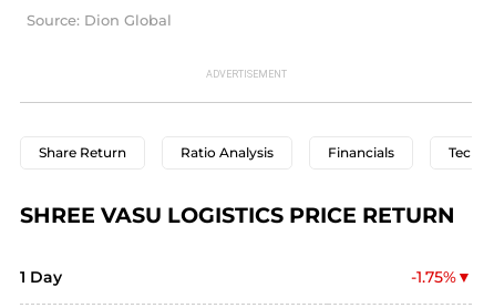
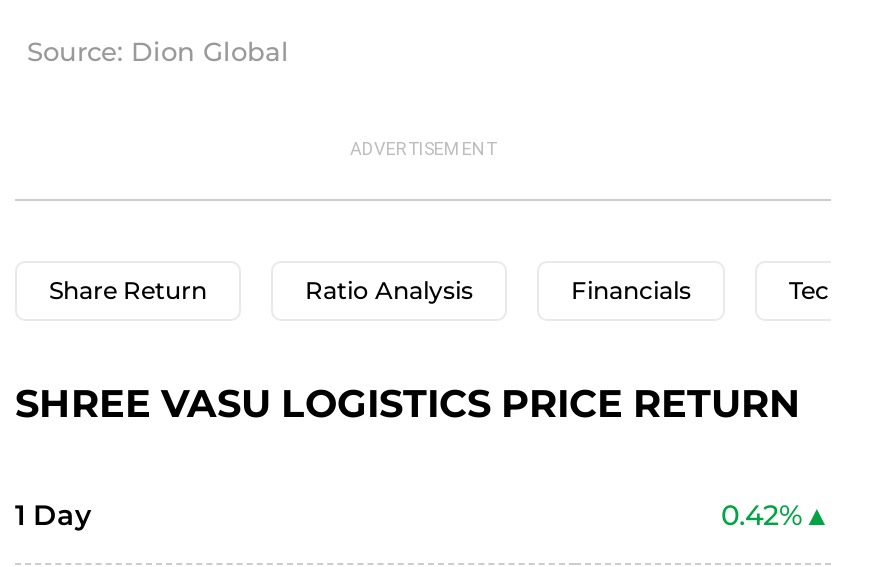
- -1.75%
+ 0.42%
